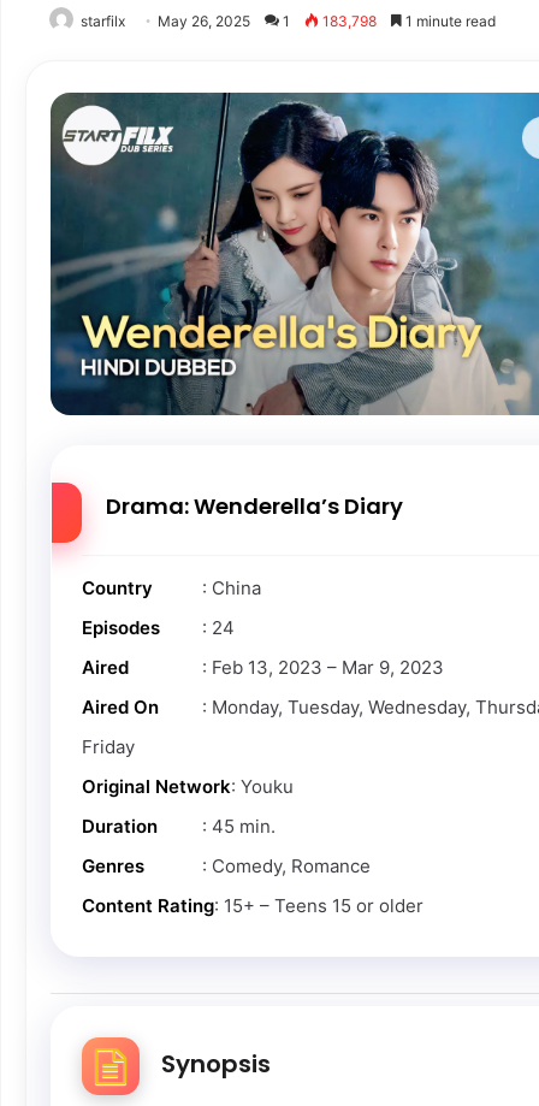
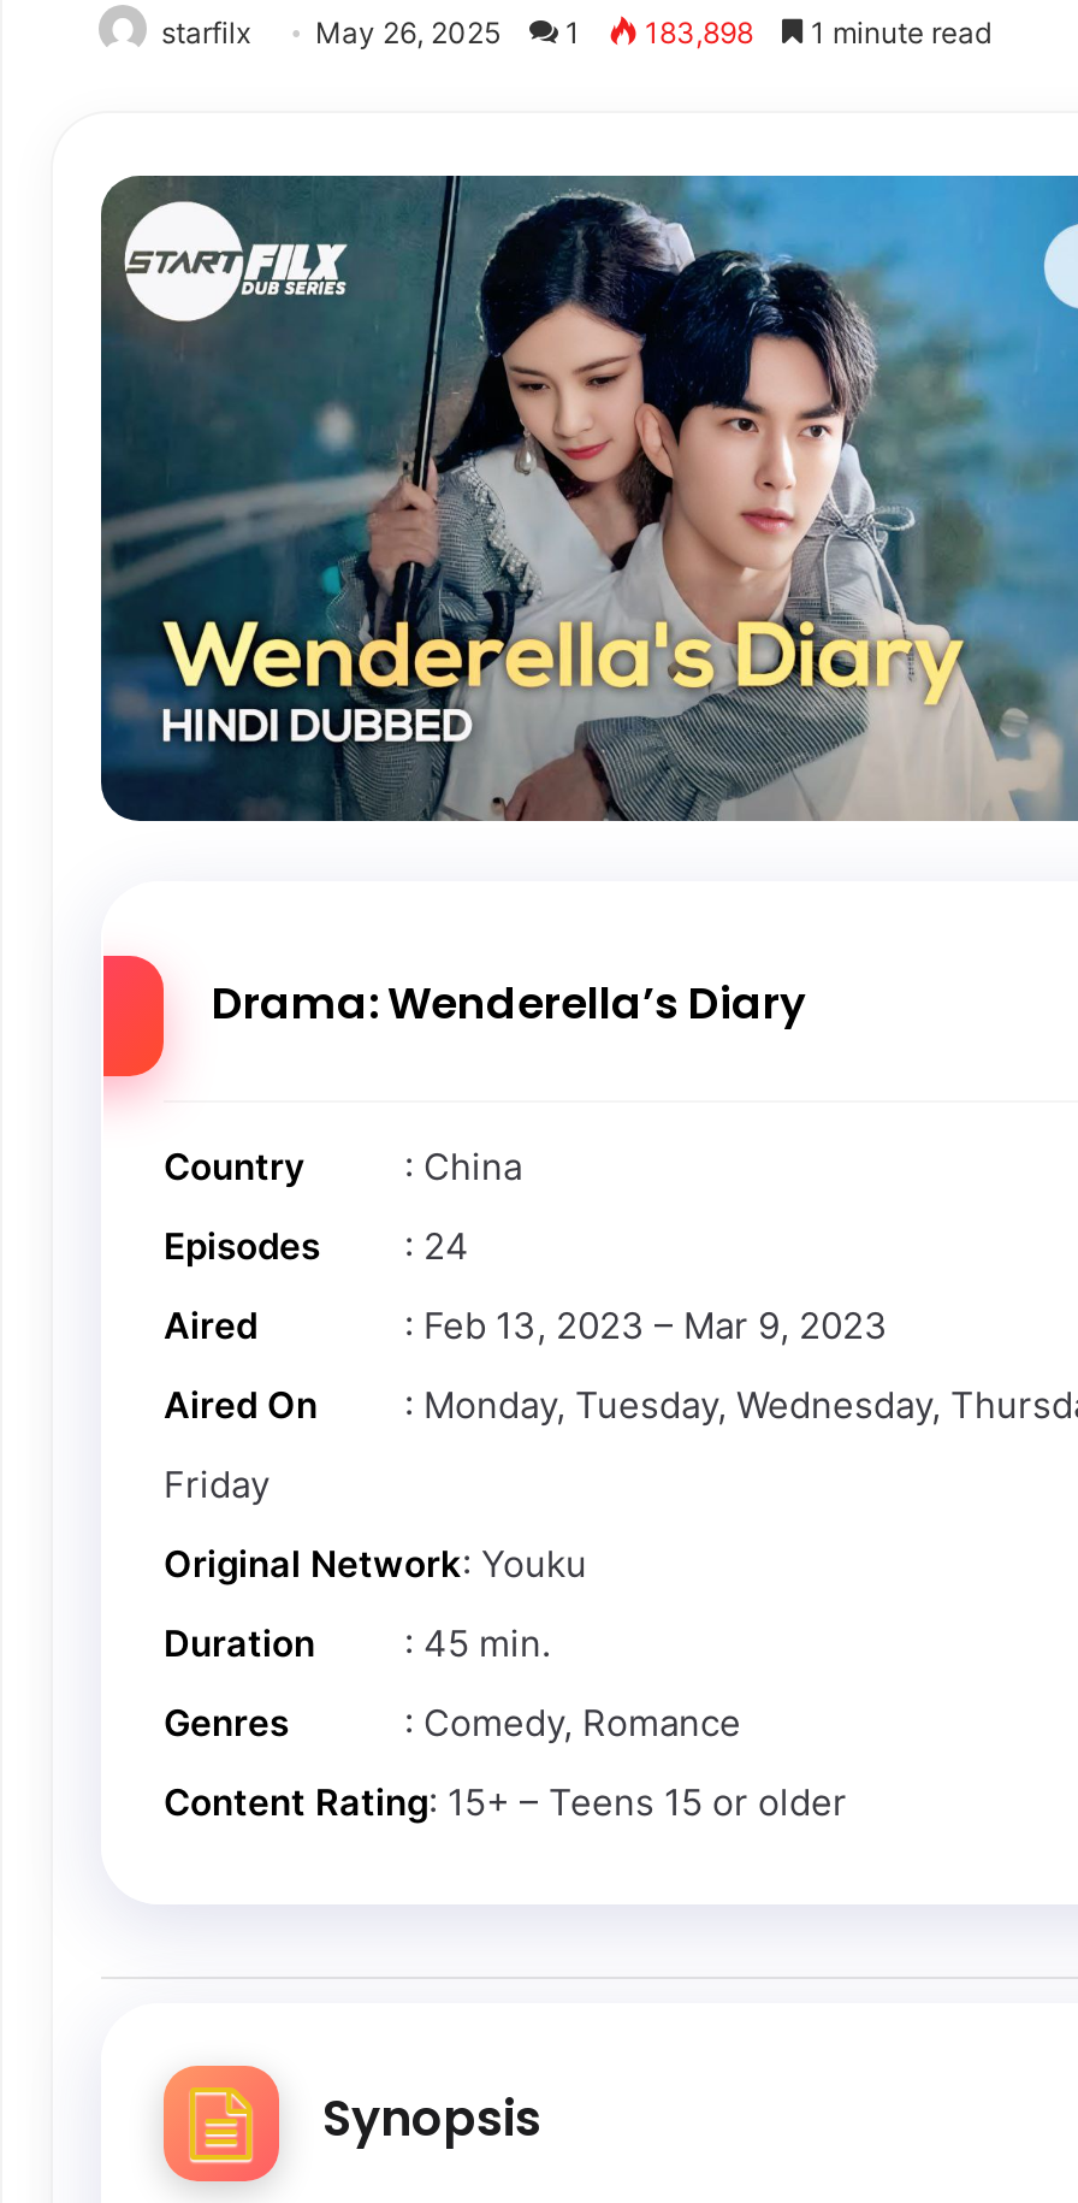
- starfilx May 26, 2025 1 183,798 1 minute read
+ starfilx May 26, 2025 1 183,898 1 minute read
